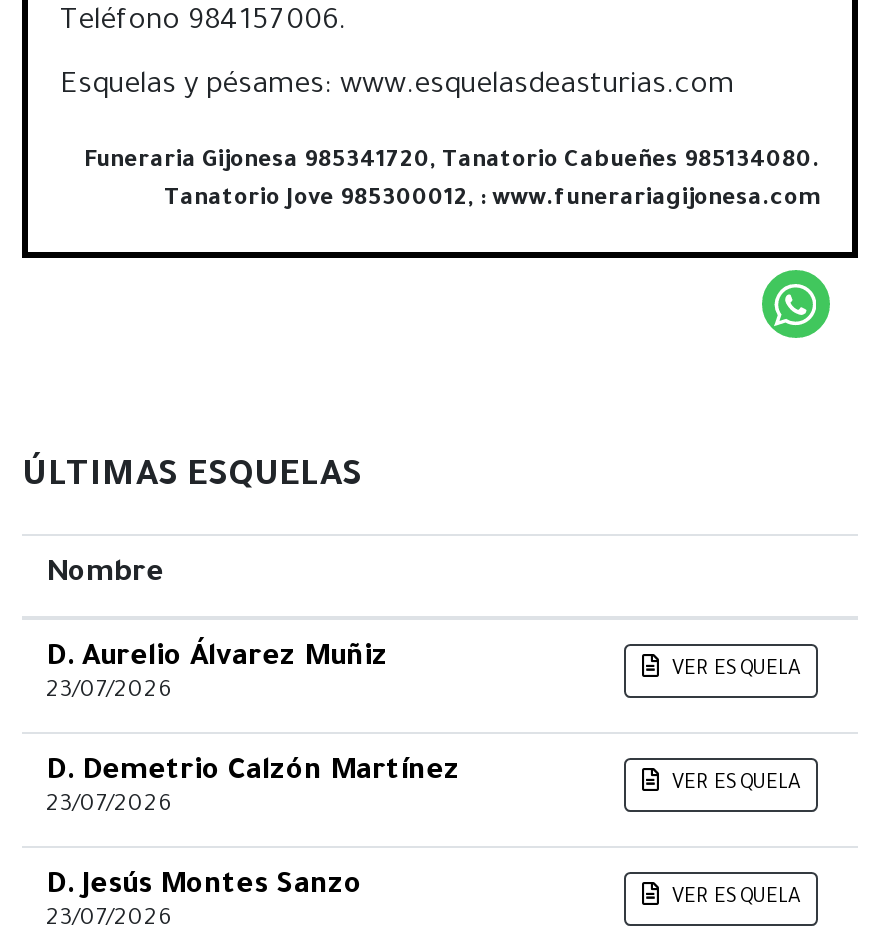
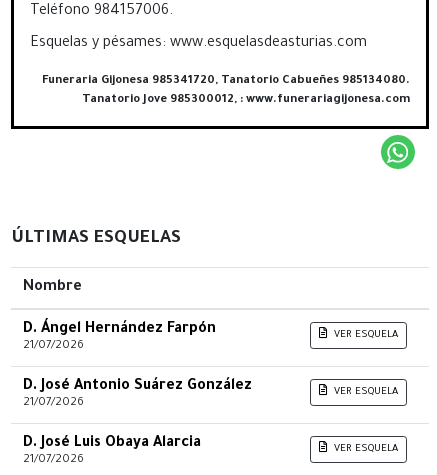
- D. Aurelio Álvarez Muñiz
+ D. Ángel Hernández Farpón

- 23/07/2026
+ 21/07/2026

- D. Demetrio Calzón Martínez
- 23/07/2026
+ D. José Antonio Suárez González
+ 21/07/2026

- D. Jesús Montes Sanzo
- 23/07/2026
+ D. José Luis Obaya Alarcia
+ 21/07/2026
